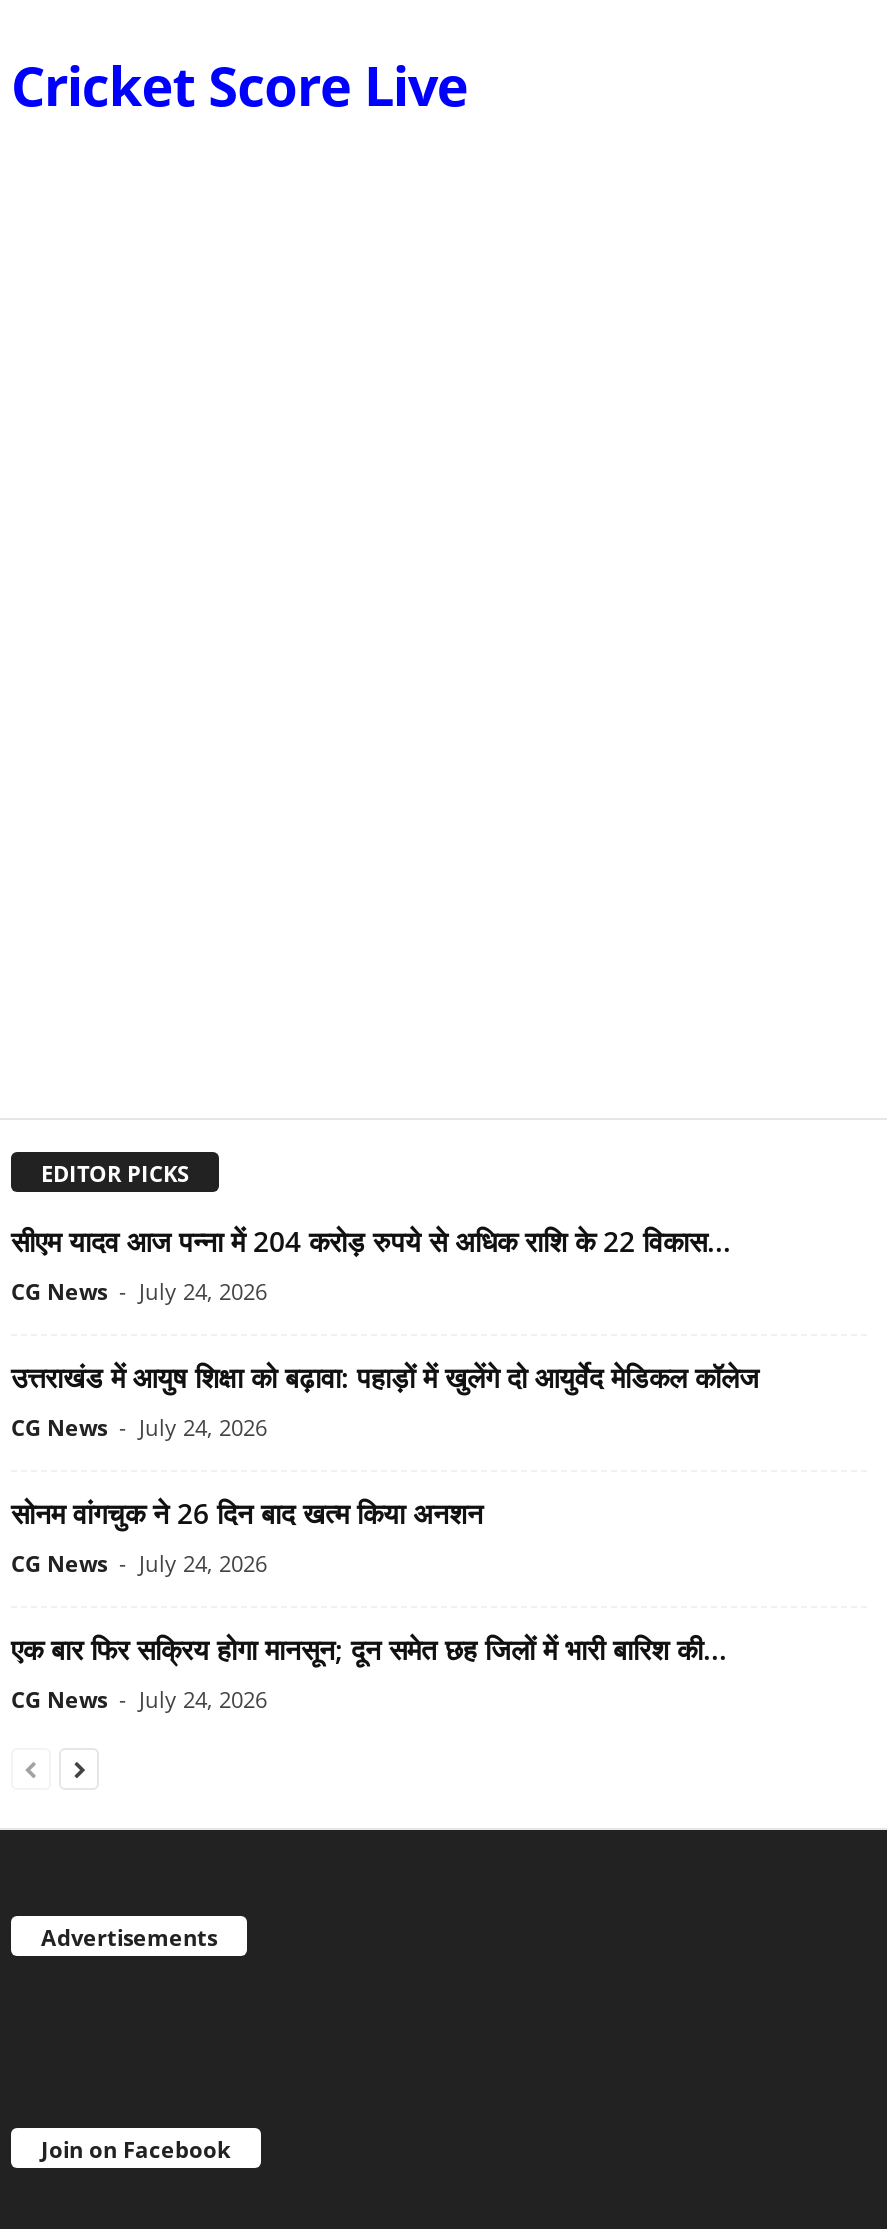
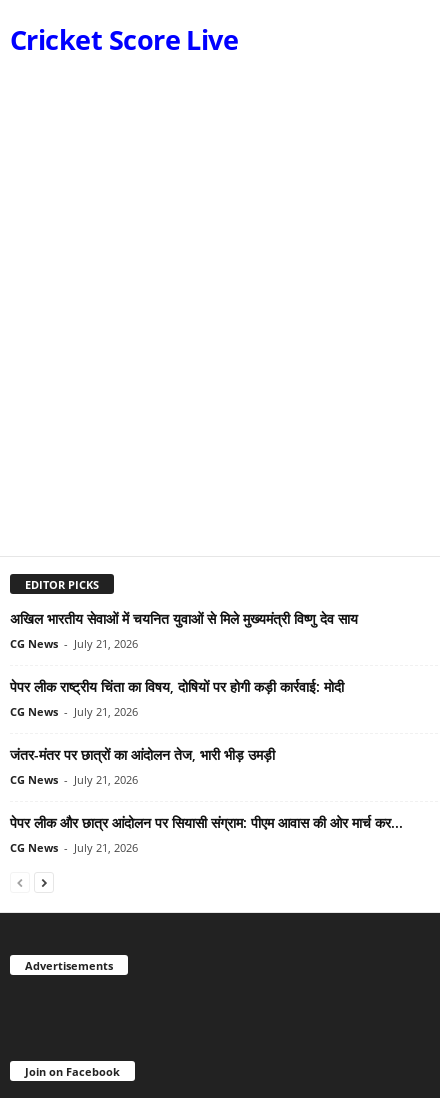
- सीएम यादव आज पन्ना में 204 करोड़ रुपये से अधिक राशि के 22 विकास...
- CG News - July 24, 2026
+ अखिल भारतीय सेवाओं में चयनित युवाओं से मिले मुख्यमंत्री विष्णु देव साय
+ CG News - July 21, 2026

- उत्तराखंड में आयुष शिक्षा को बढ़ावा: पहाड़ों में खुलेंगे दो आयुर्वेद मेडिकल कॉलेज
- CG News - July 24, 2026
+ पेपर लीक राष्ट्रीय चिंता का विषय, दोषियों पर होगी कड़ी कार्रवाई: मोदी
+ CG News - July 21, 2026

- सोनम वांगचुक ने 26 दिन बाद खत्म किया अनशन
- CG News - July 24, 2026
+ जंतर-मंतर पर छात्रों का आंदोलन तेज, भारी भीड़ उमड़ी
+ CG News - July 21, 2026

- एक बार फिर सक्रिय होगा मानसून; दून समेत छह जिलों में भारी बारिश की...
- CG News - July 24, 2026
+ पेपर लीक और छात्र आंदोलन पर सियासी संग्राम: पीएम आवास की ओर मार्च कर...
+ CG News - July 21, 2026
